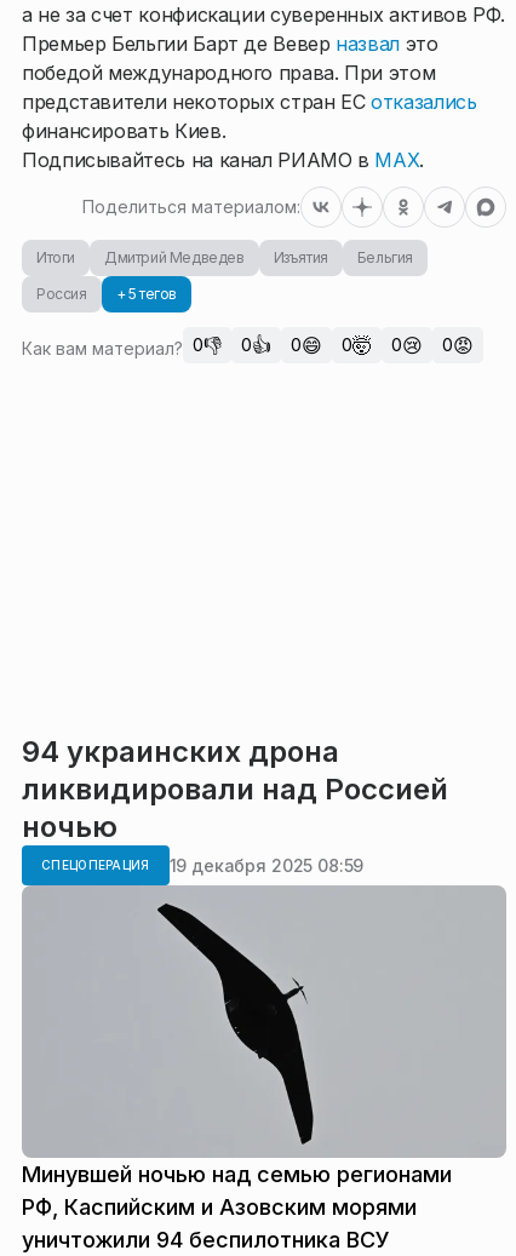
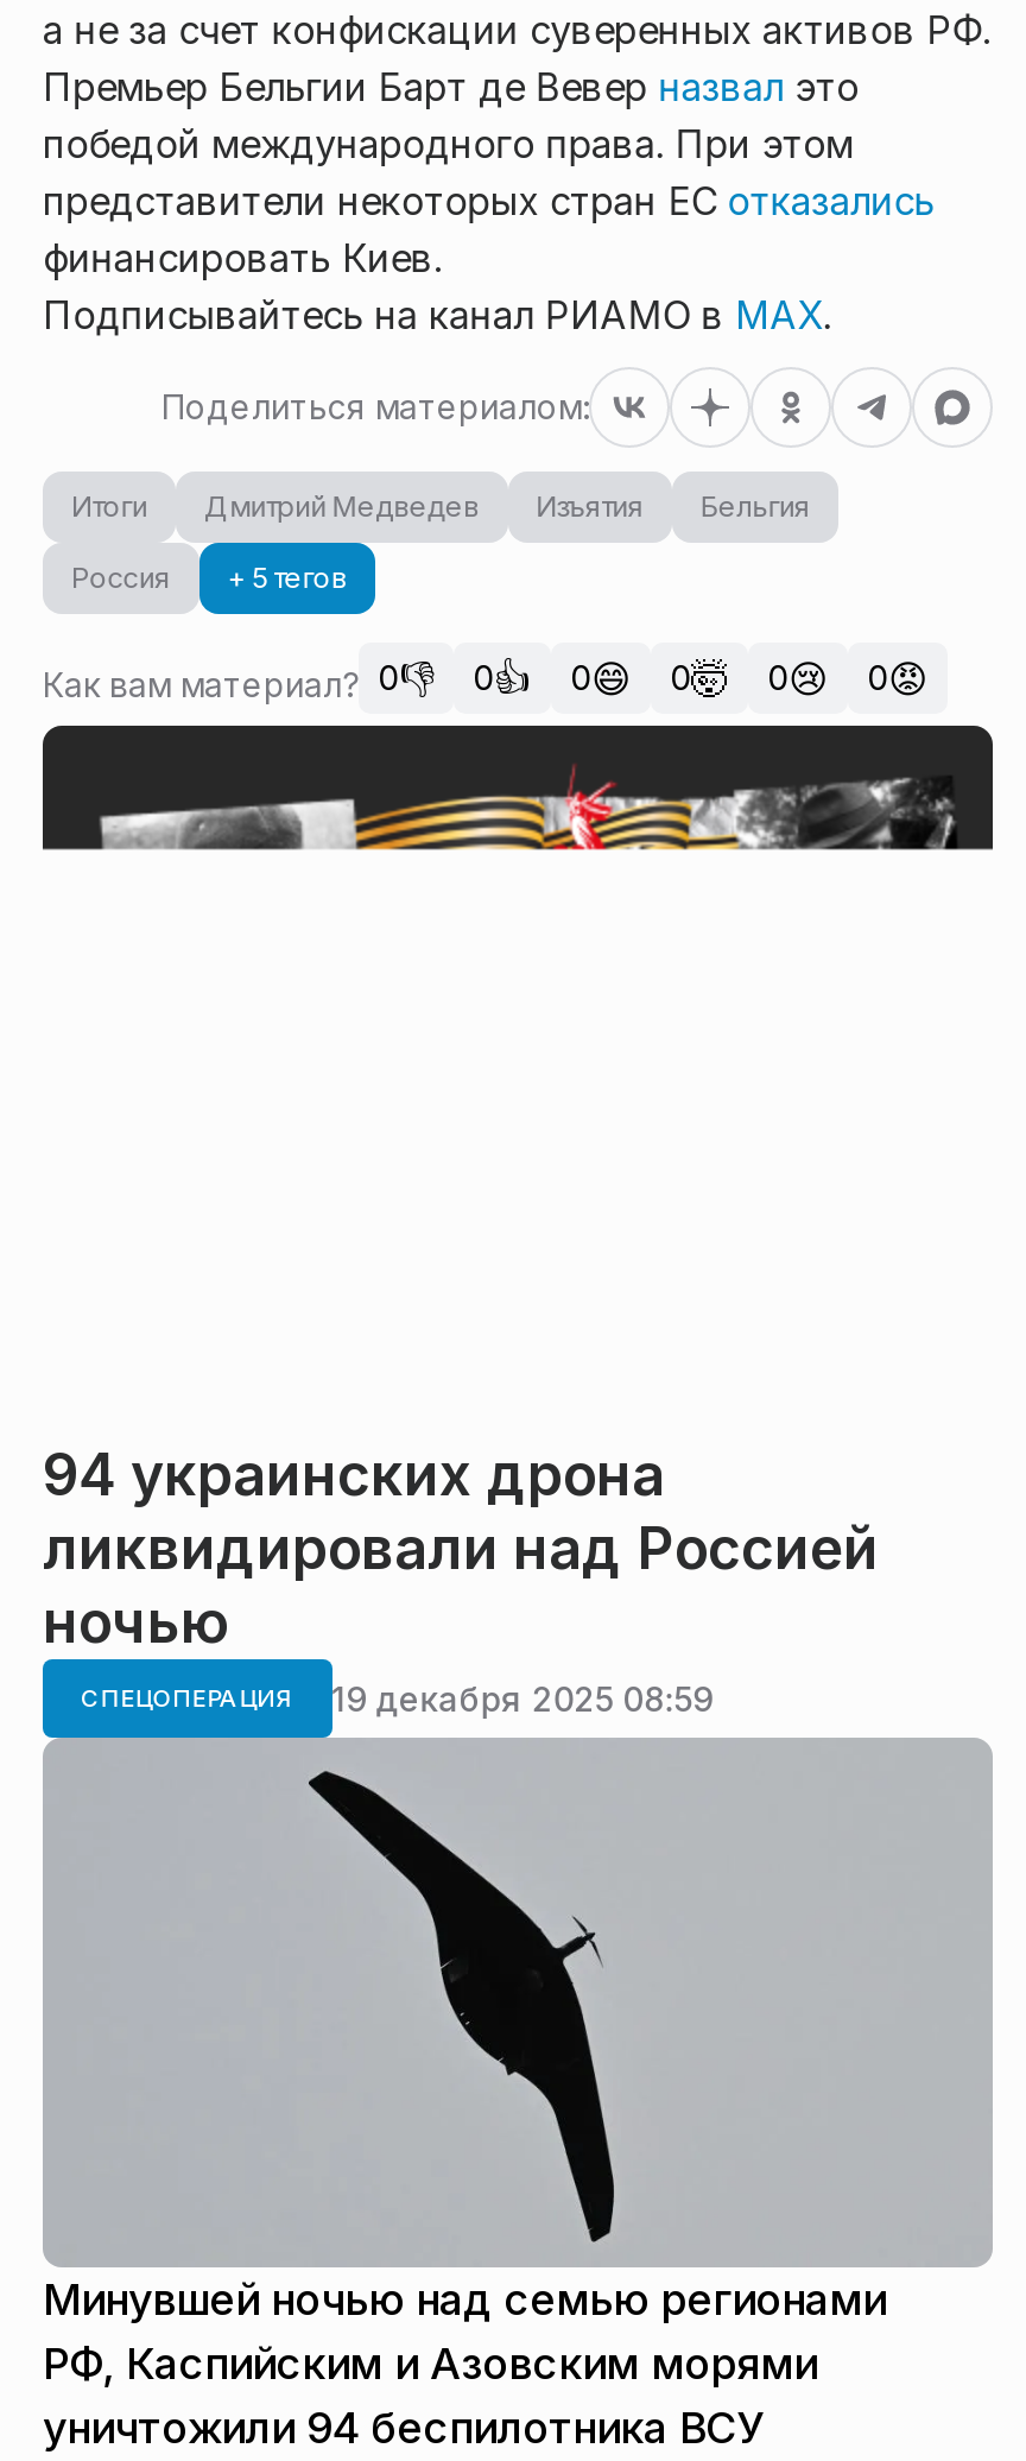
+ [image]
